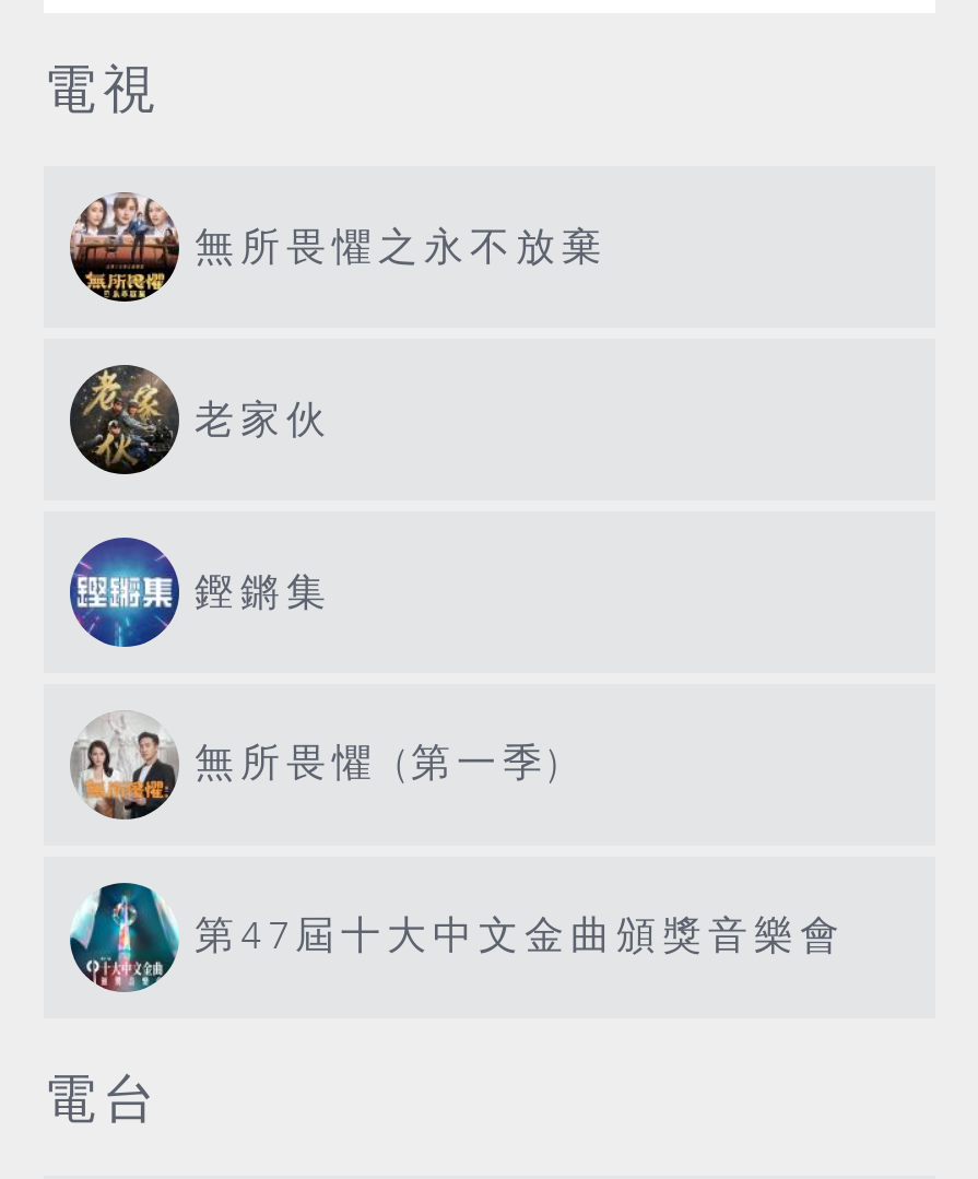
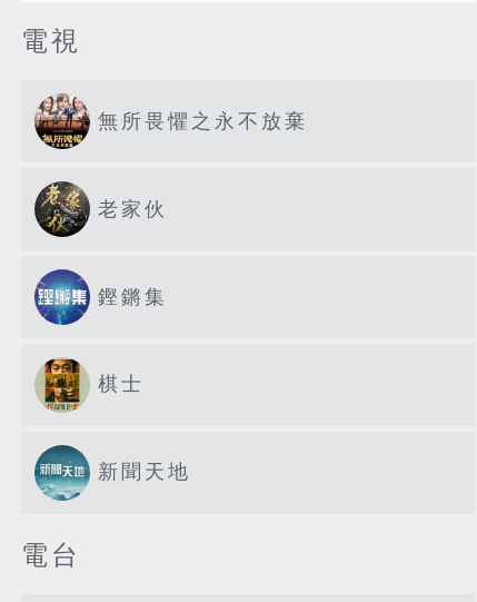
- [image]
- 無所畏懼 (第一季)
+ [image]
+ 棋士

- [image]
- 第47屆十大中文金曲頒獎音樂會
+ [image]
+ 新聞天地
